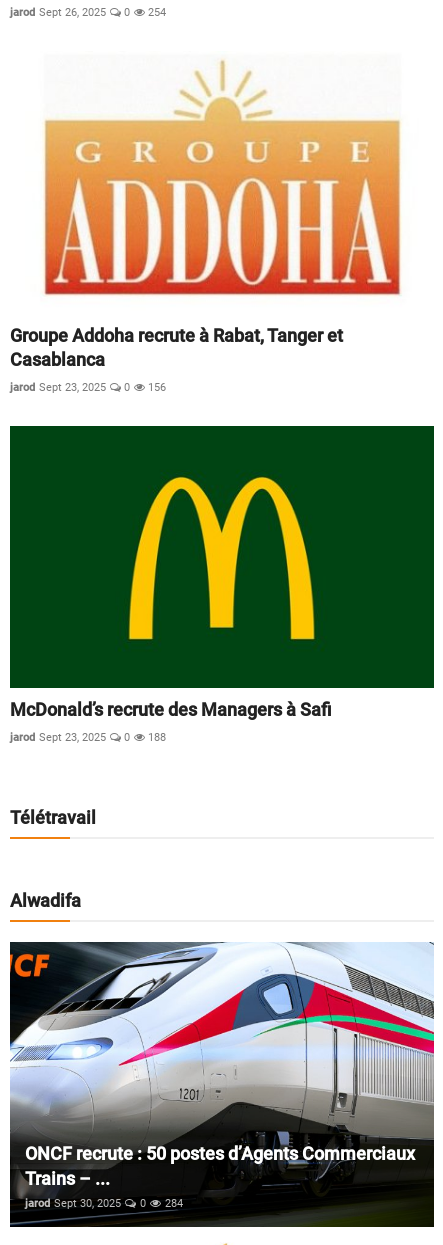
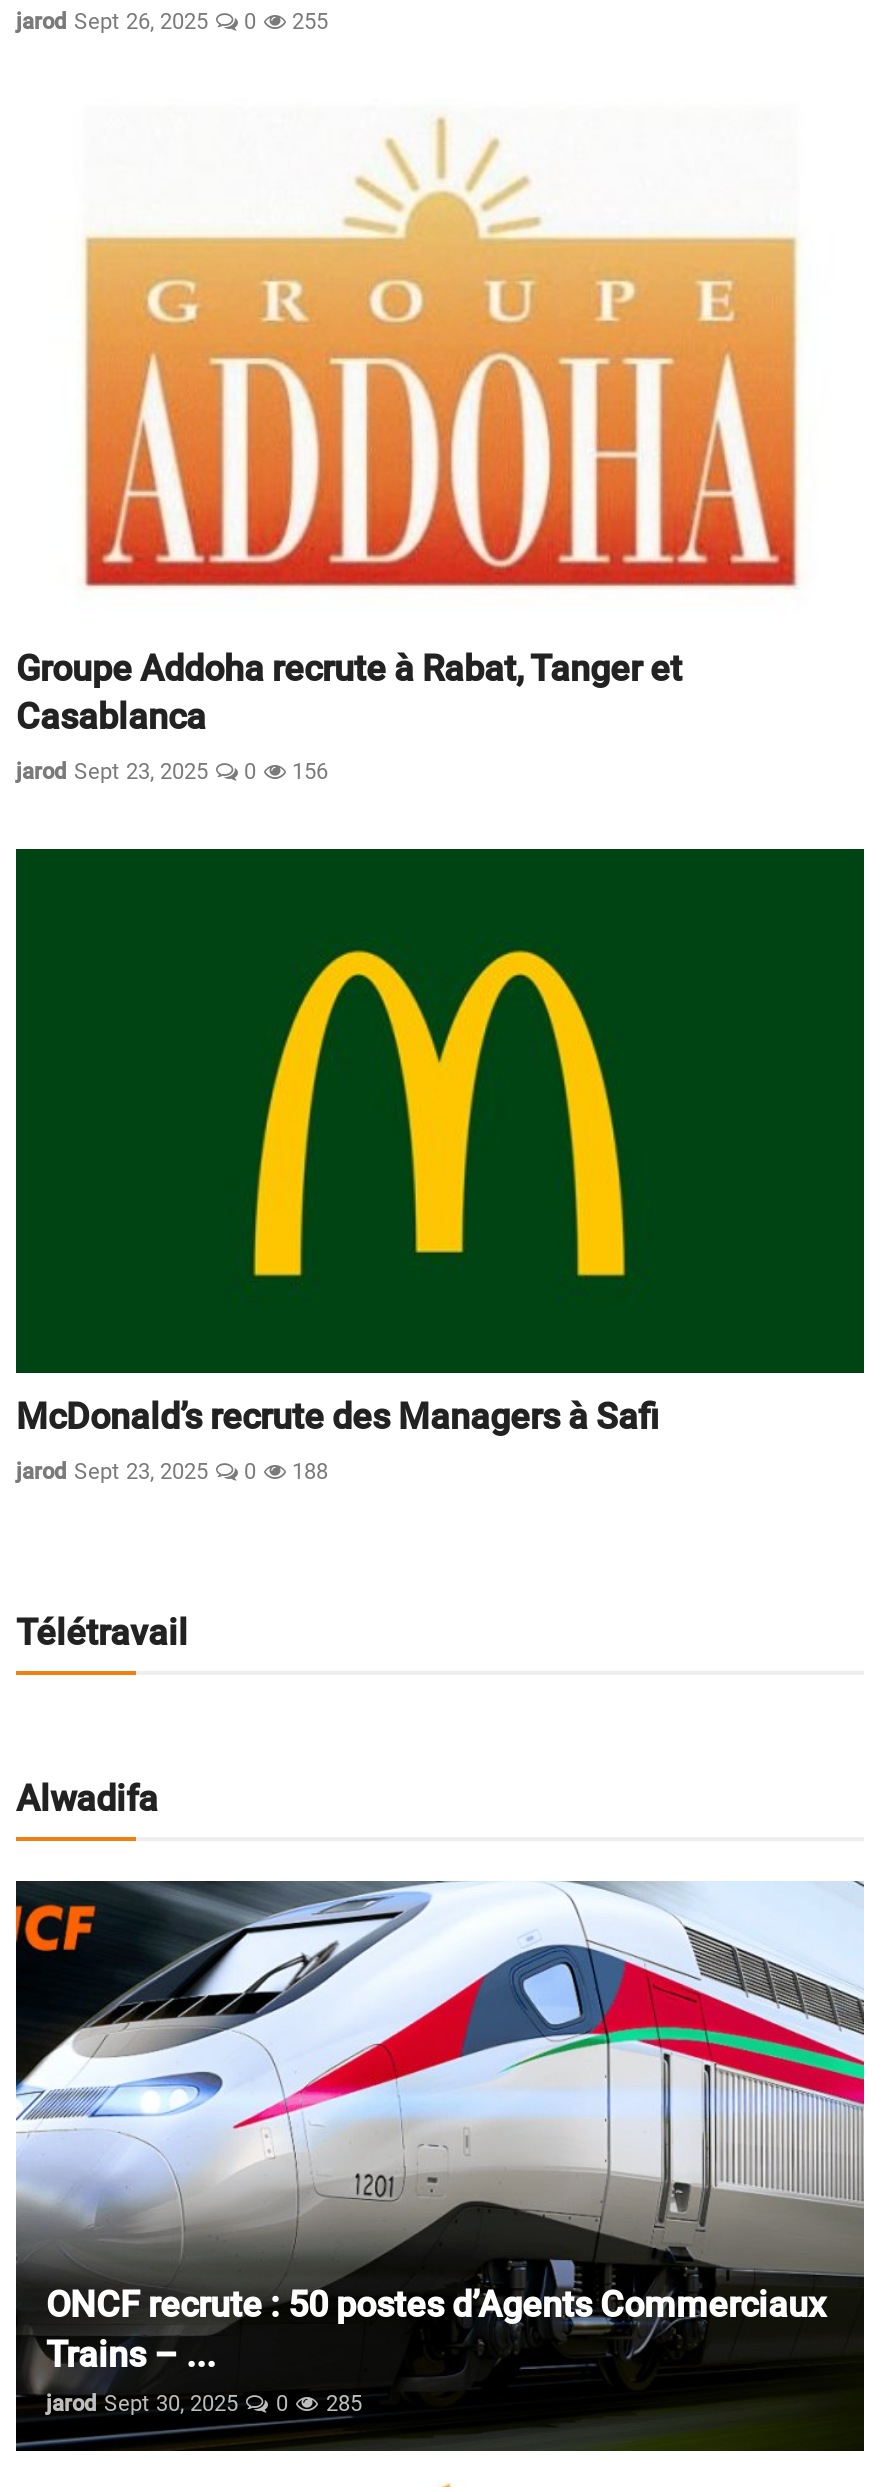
- jarod Sept 26, 2025 0 254
+ jarod Sept 26, 2025 0 255

- jarod Sept 30, 2025 0 284
+ jarod Sept 30, 2025 0 285
